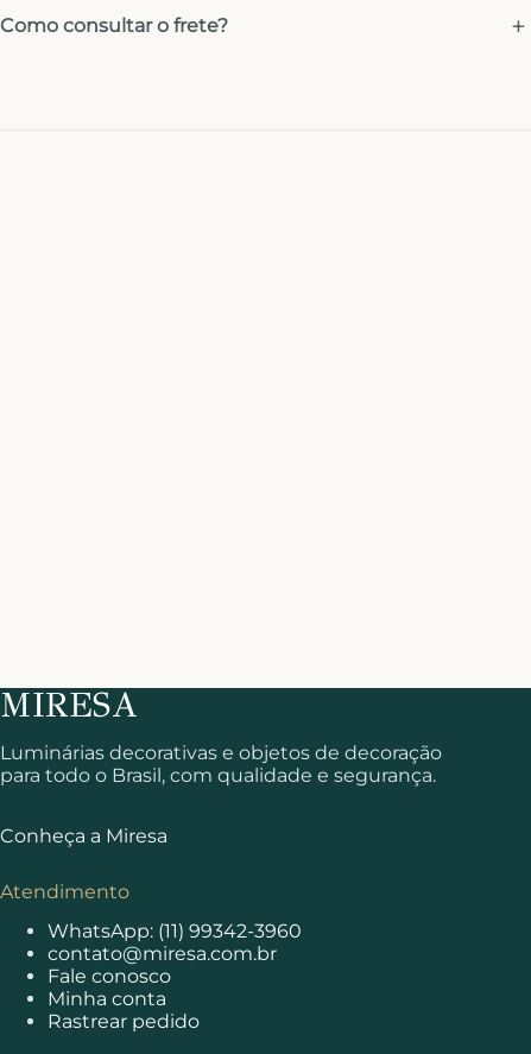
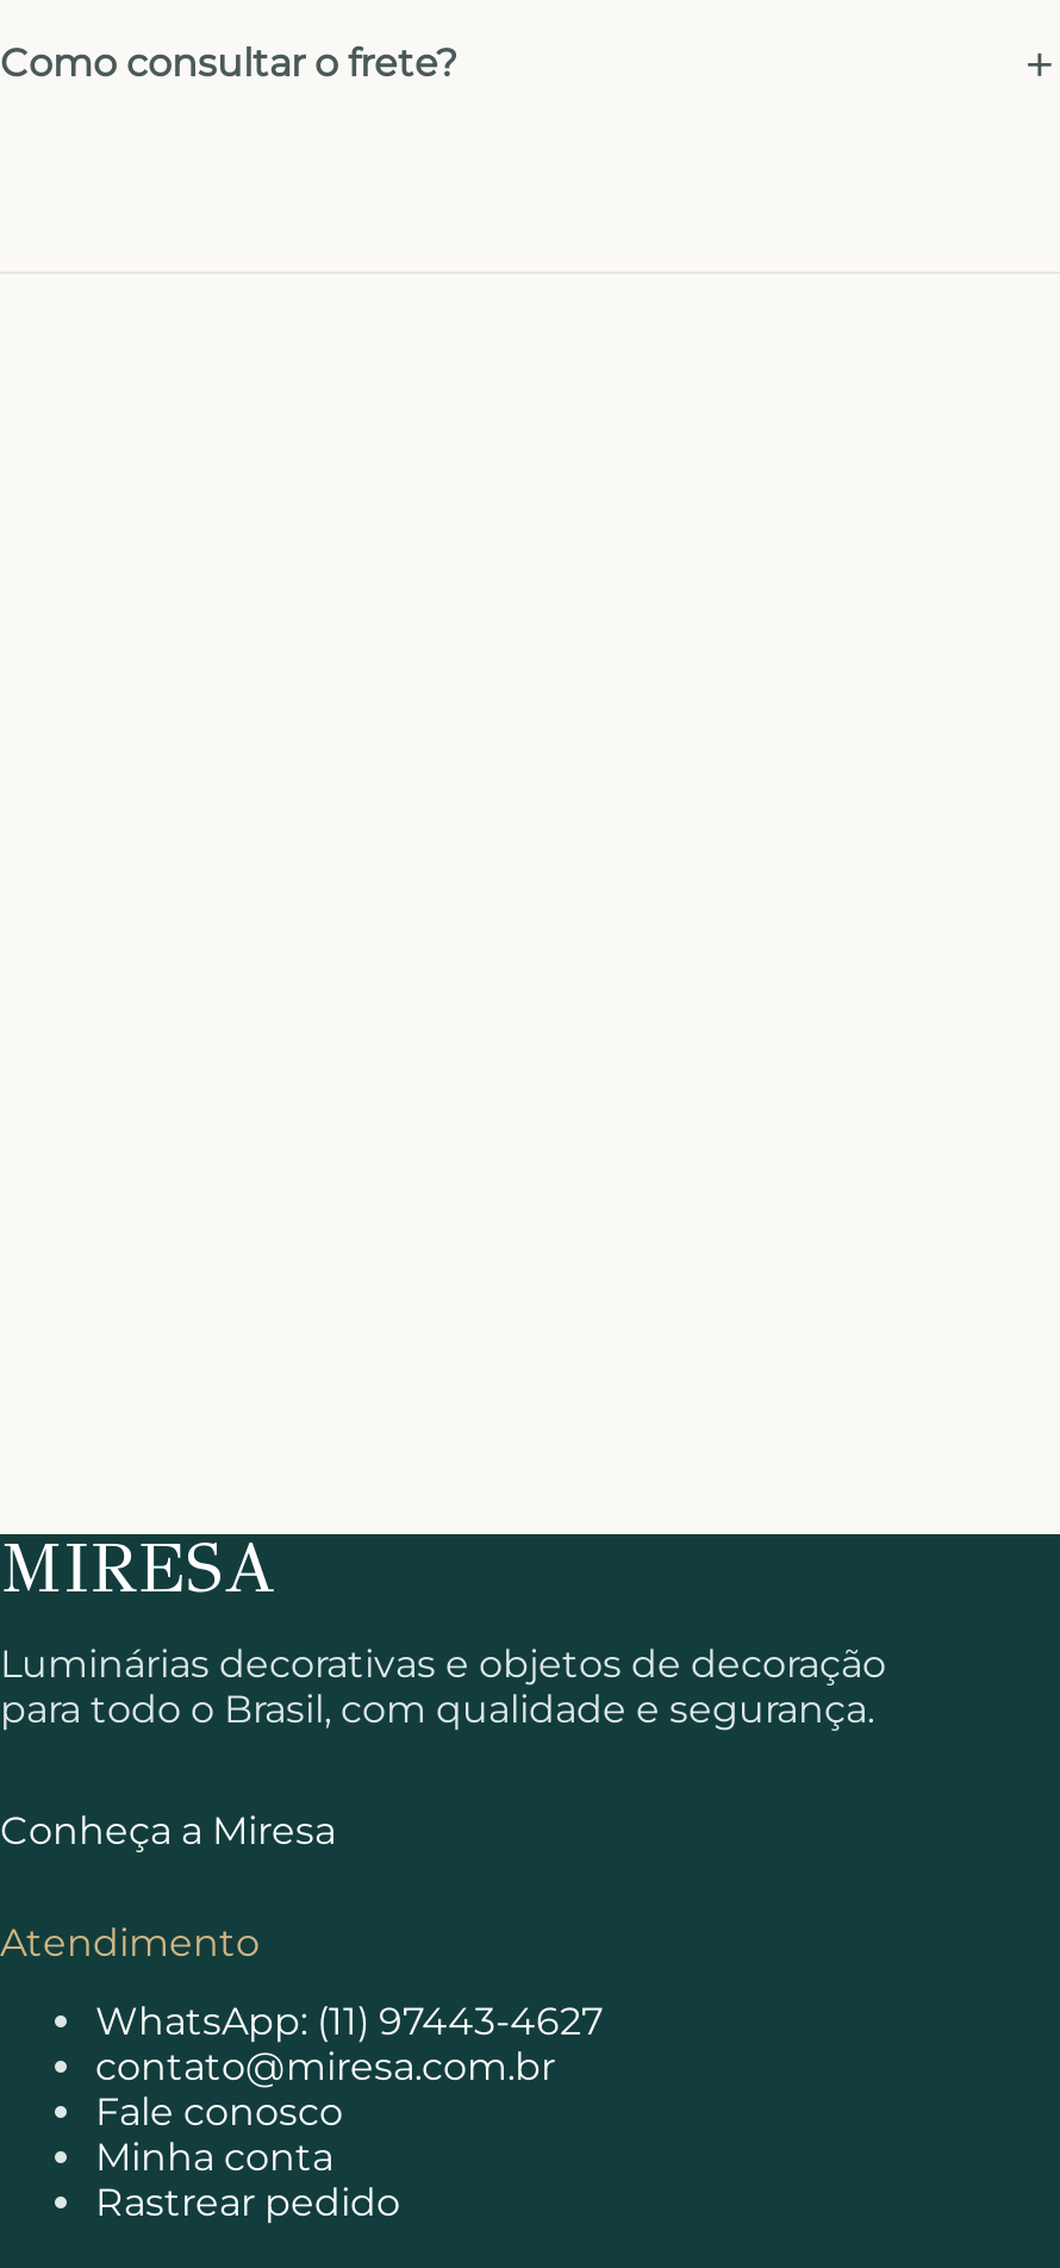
- WhatsApp: (11) 99342-3960
+ WhatsApp: (11) 97443-4627
